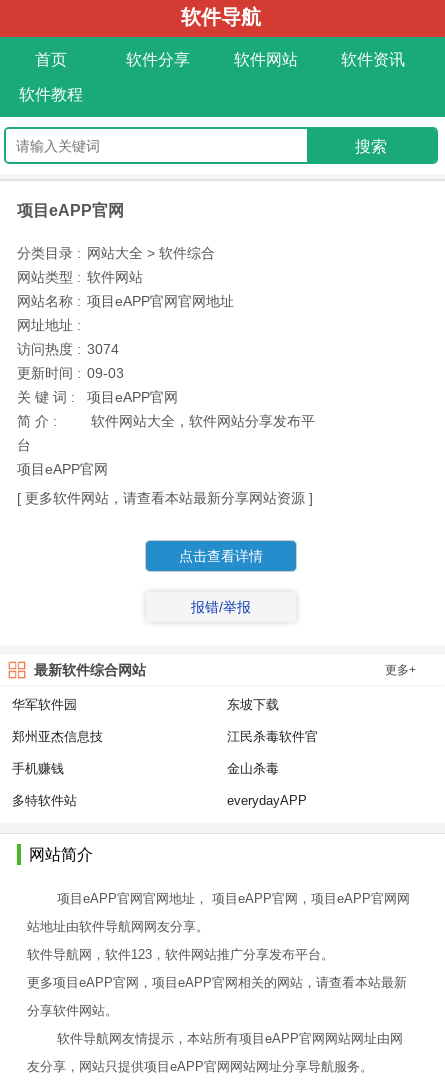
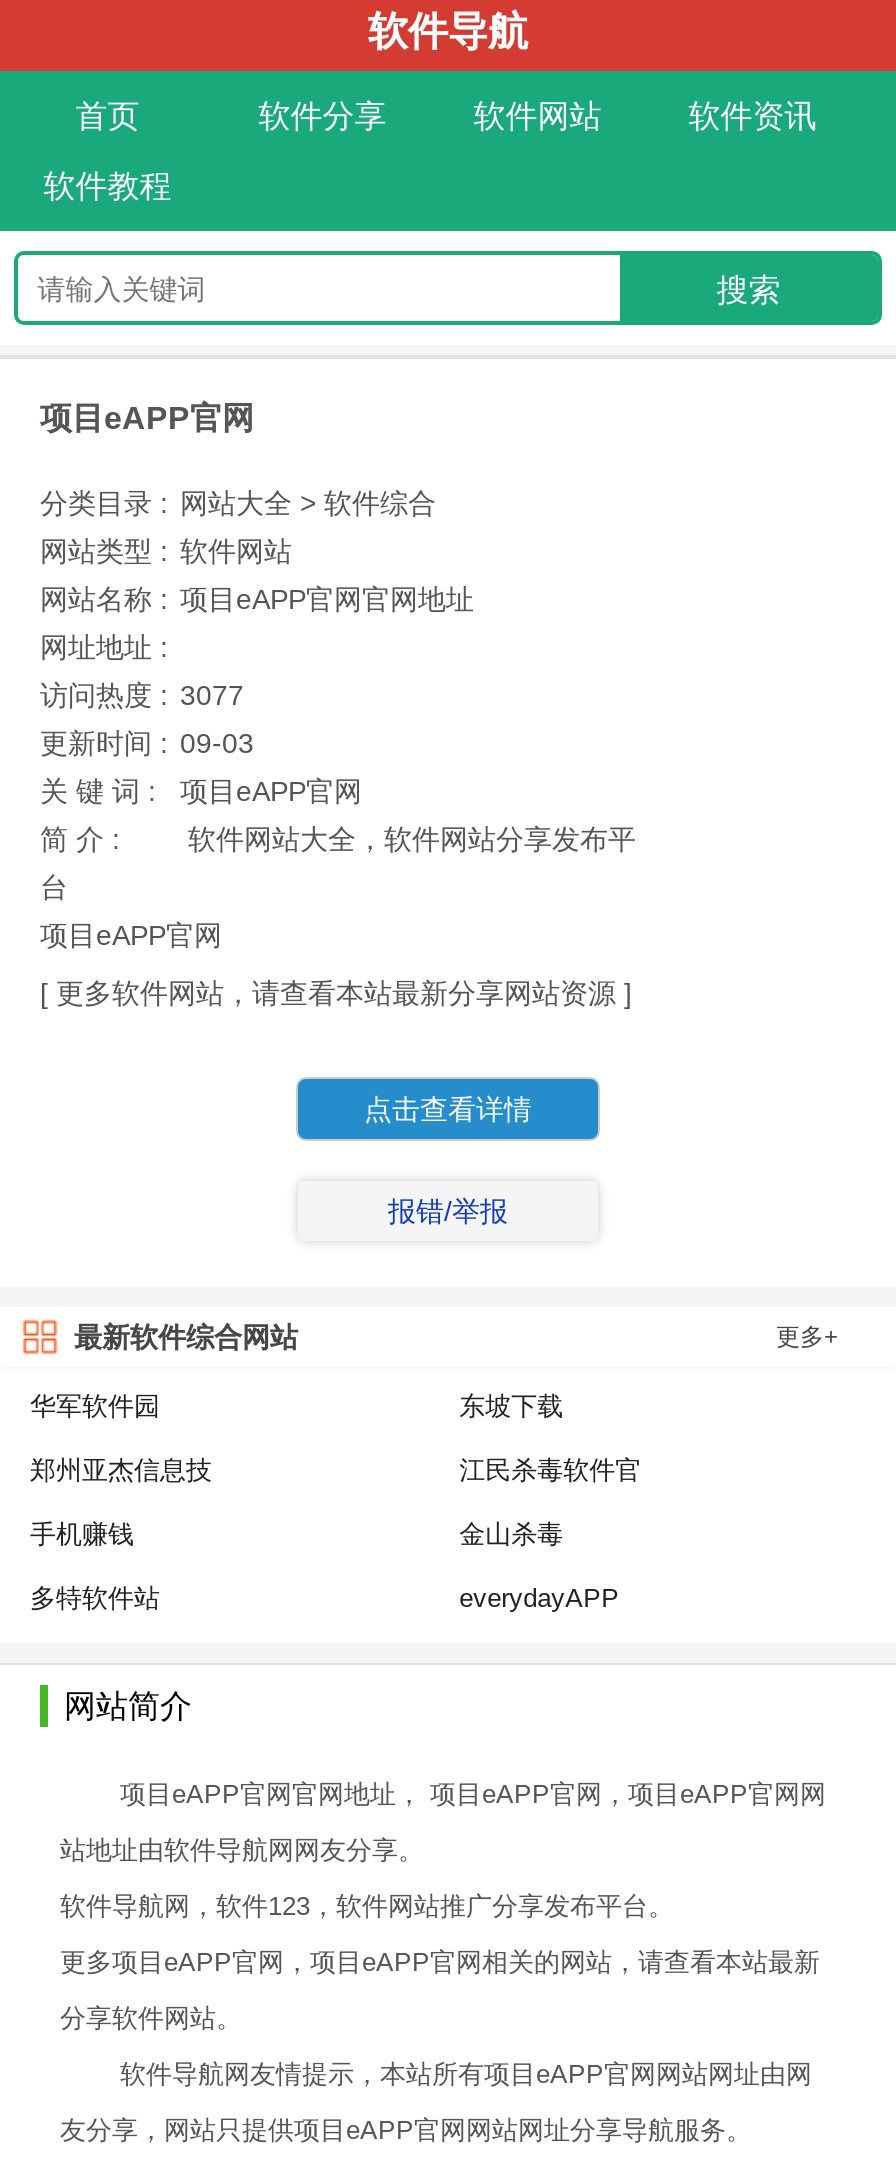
- 访问热度 : 3074
+ 访问热度 : 3077
